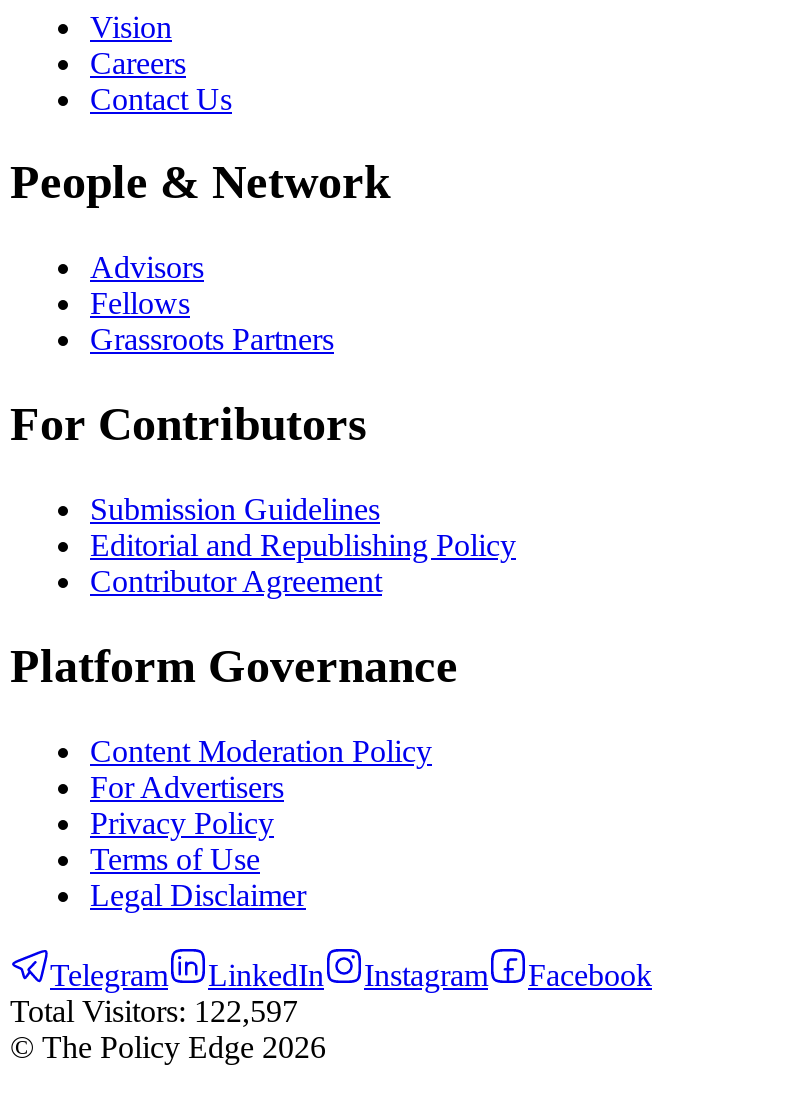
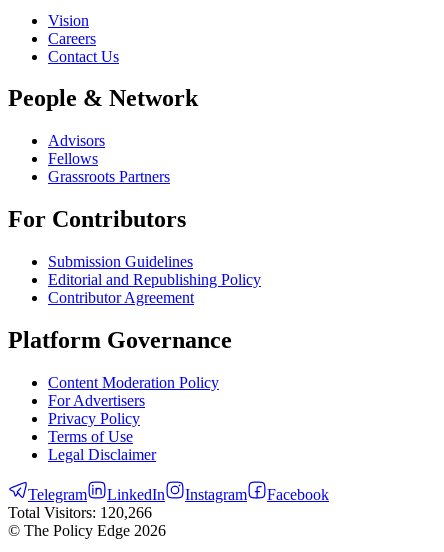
- Total Visitors: 122,597
+ Total Visitors: 120,266
